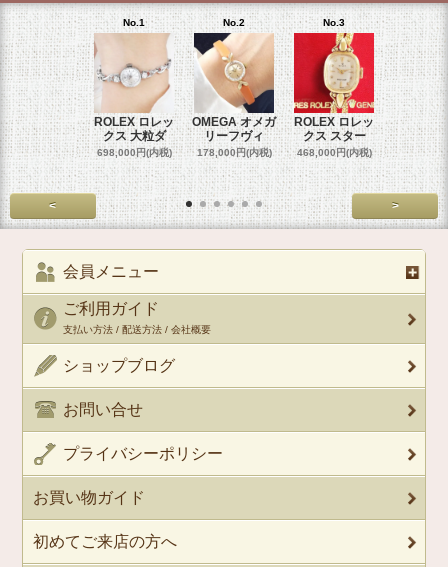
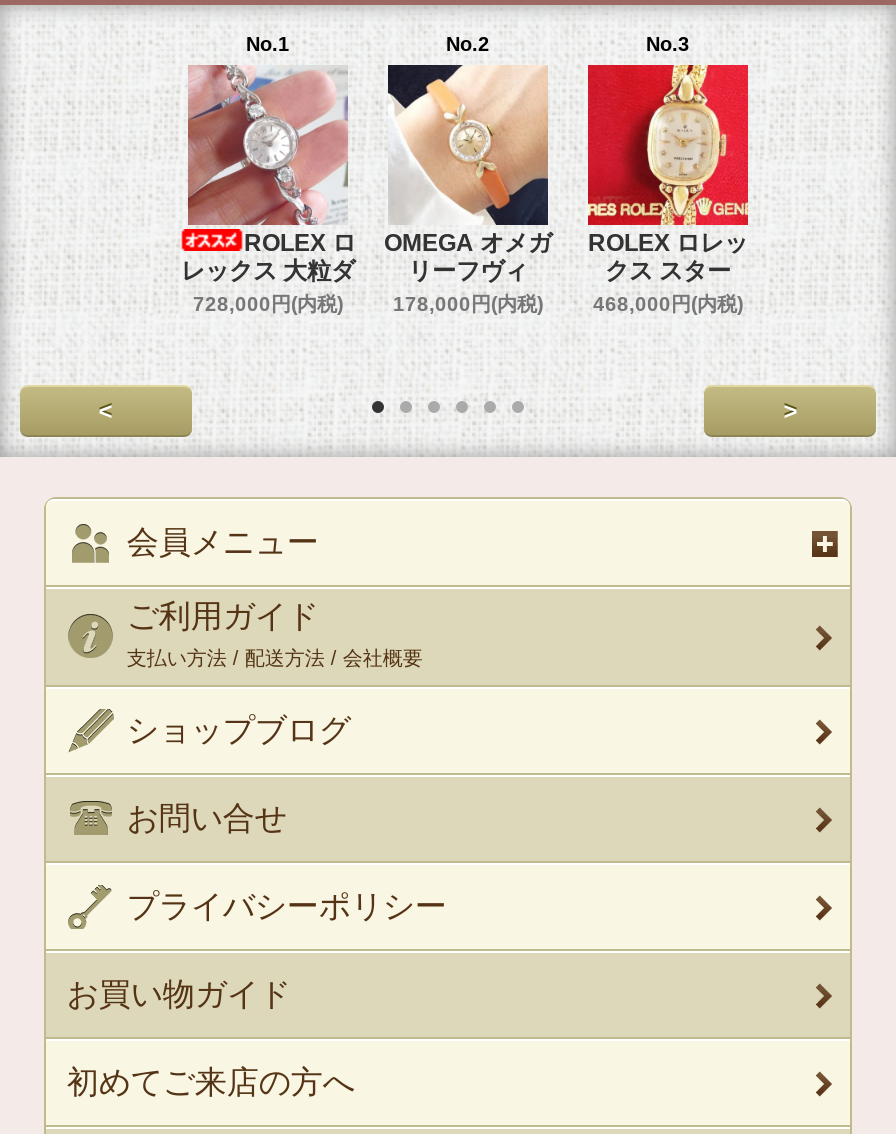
- [image]
- ROLEX ロレッ
- クス 大粒ダ
- 698,000円(内税)
+ [image]
+ ROLEX ロ
+ レックス 大粒ダ
+ 728,000円(内税)
